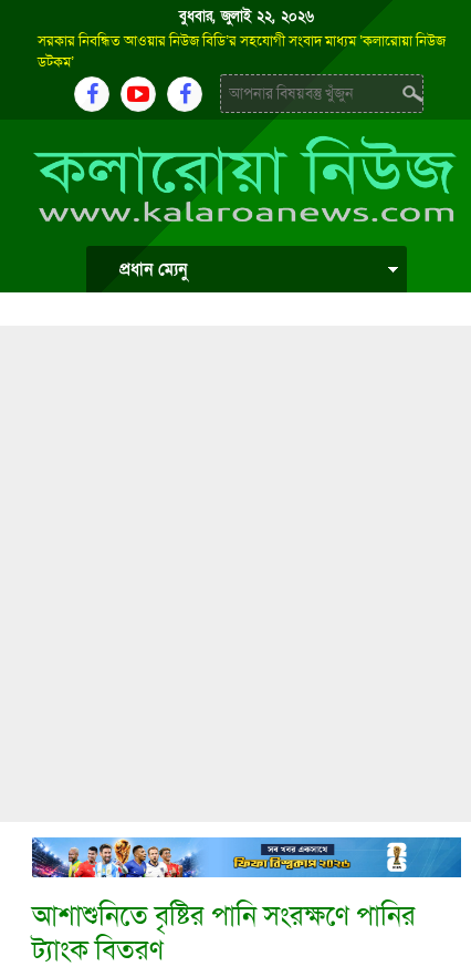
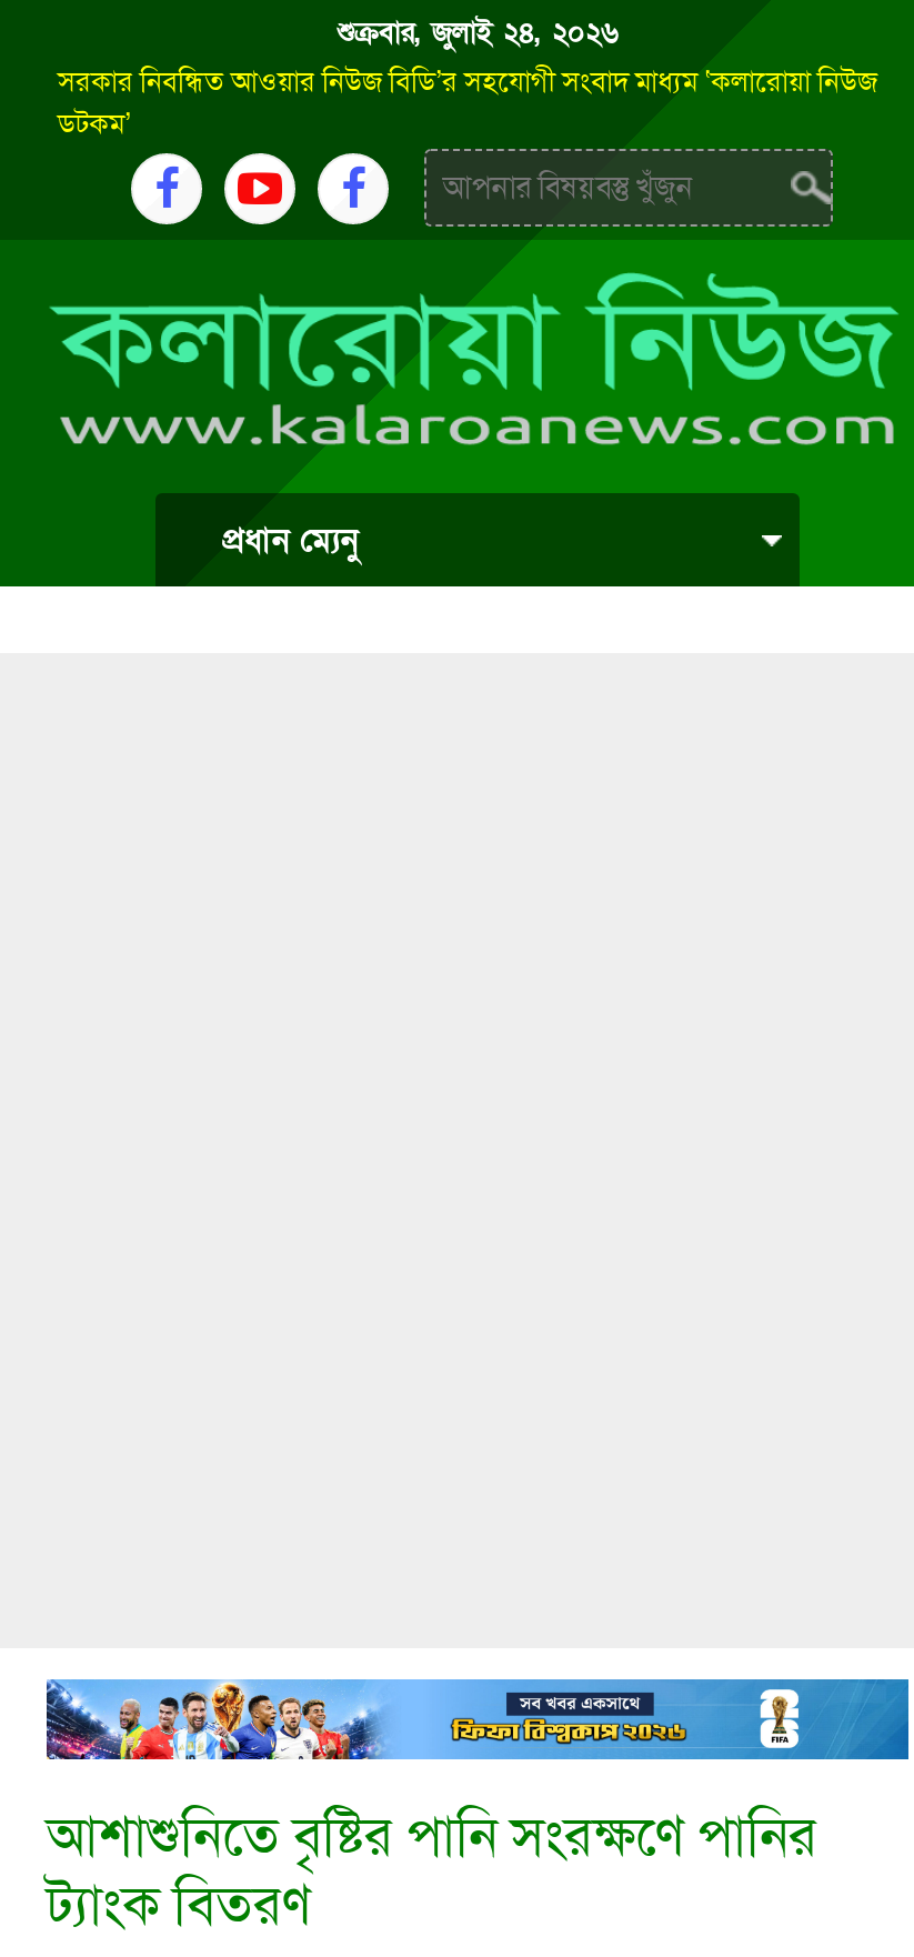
- বুধবার, জুলাই ২২, ২০২৬
+ শুক্রবার, জুলাই ২৪, ২০২৬
